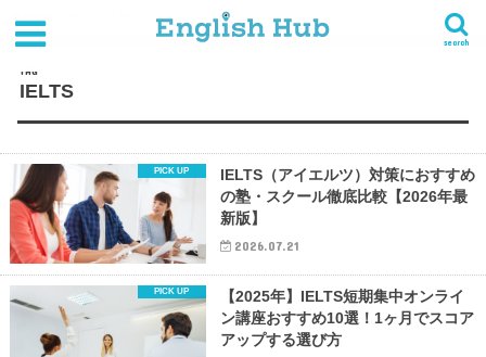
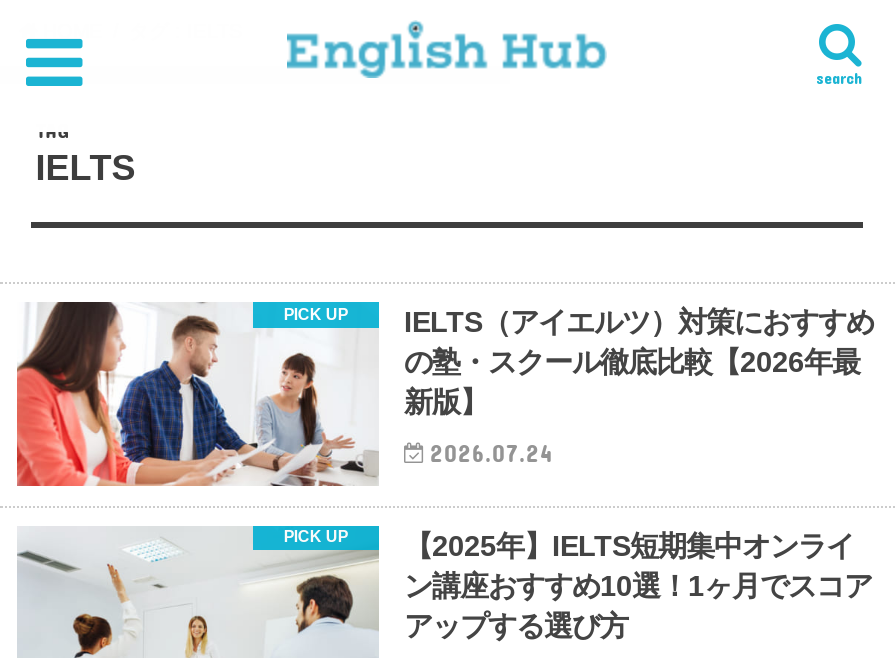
- 2026.07.21
+ 2026.07.24
